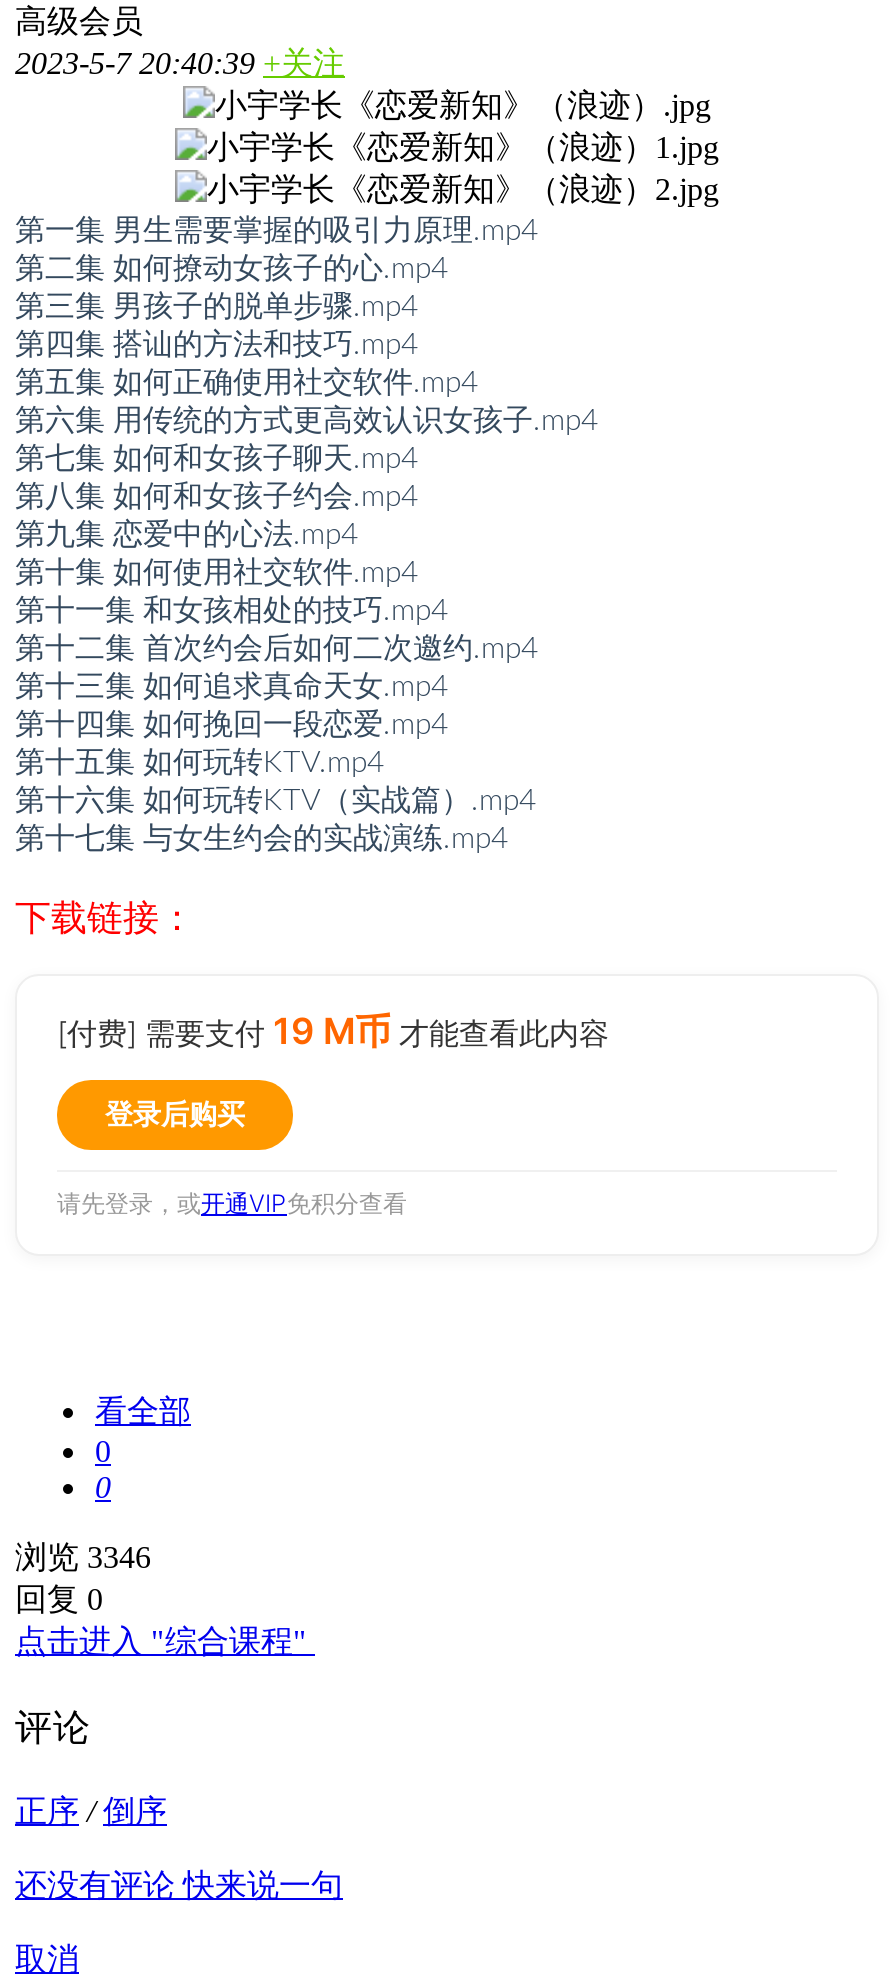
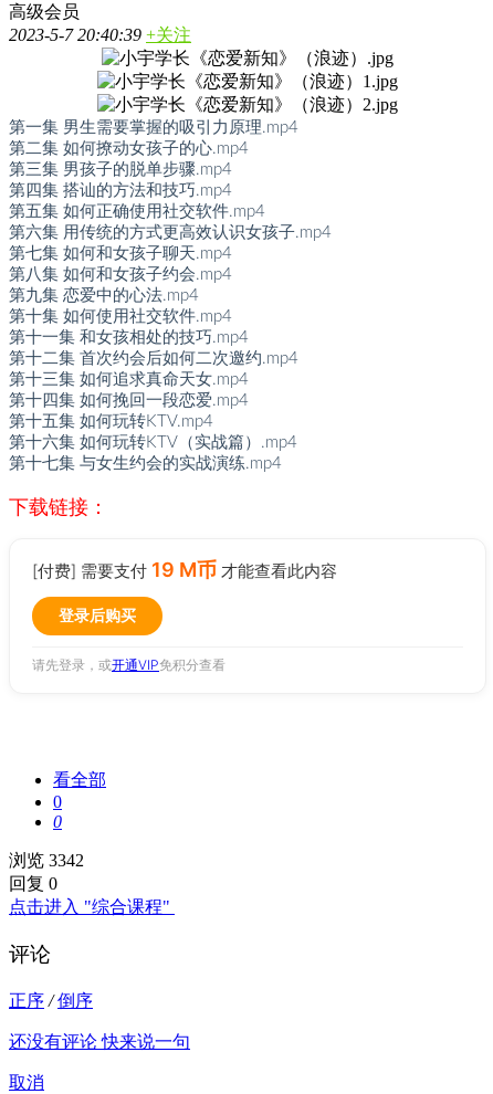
- 浏览 3346
+ 浏览 3342
